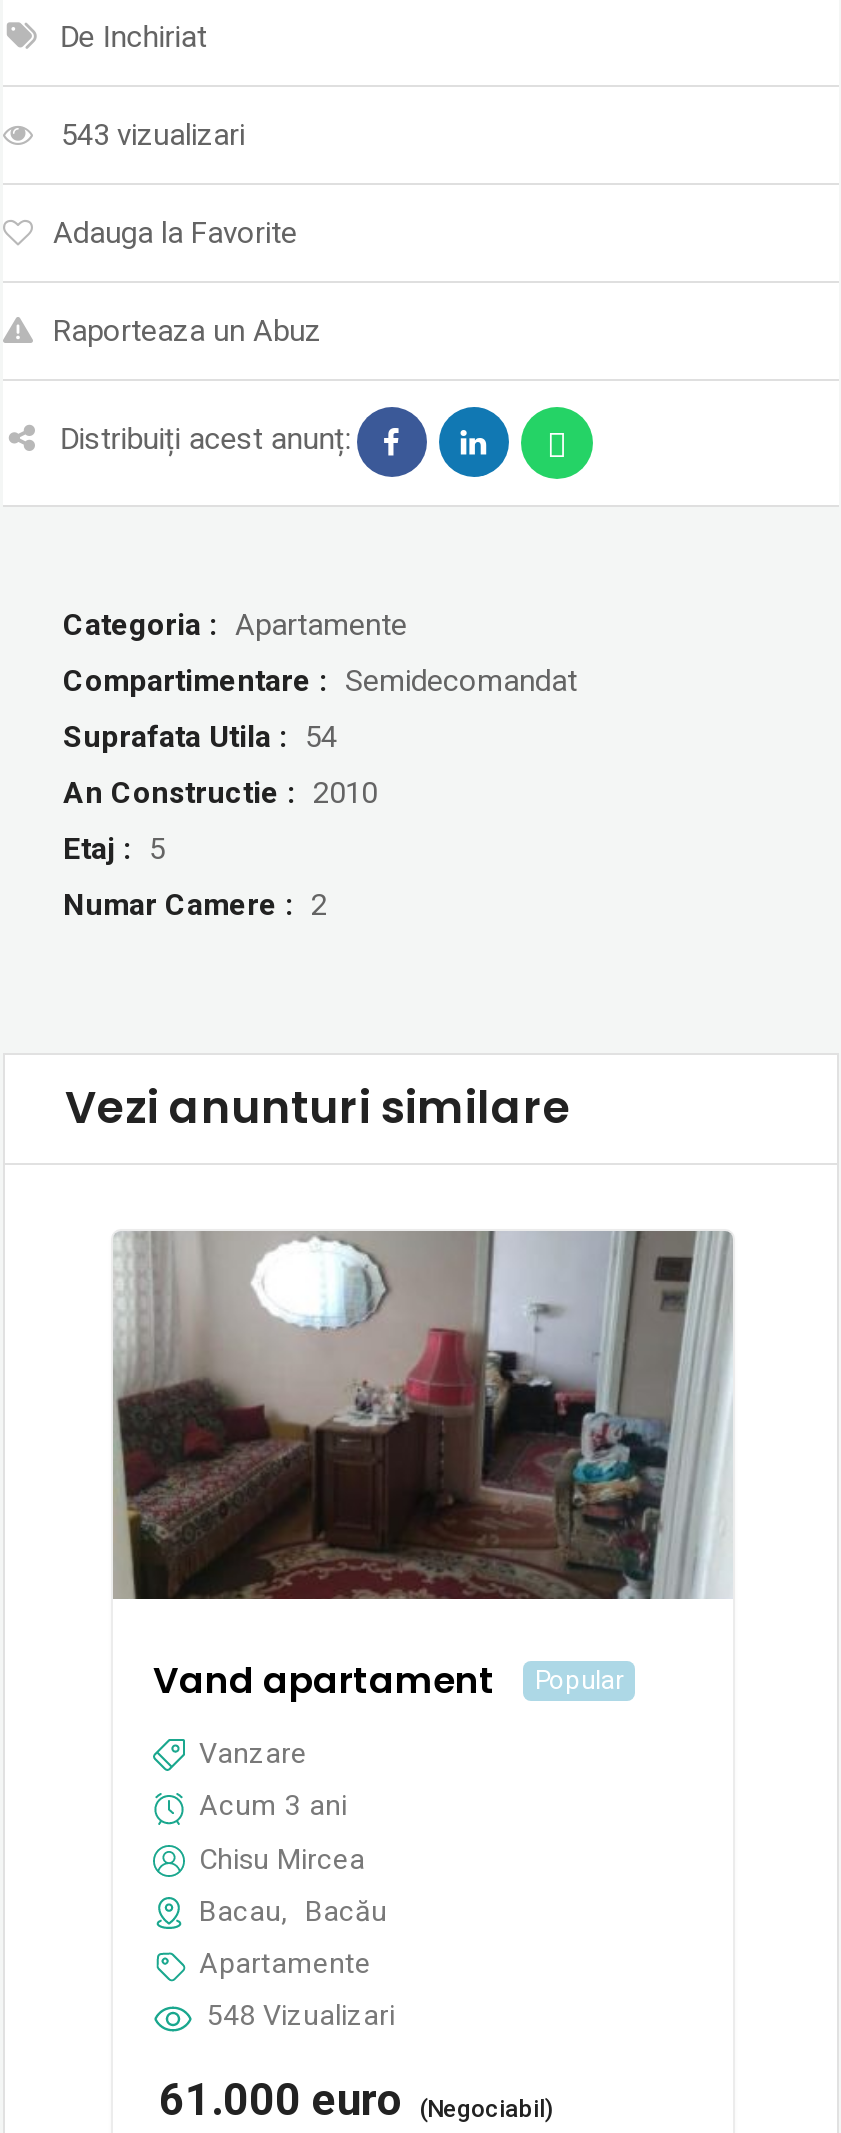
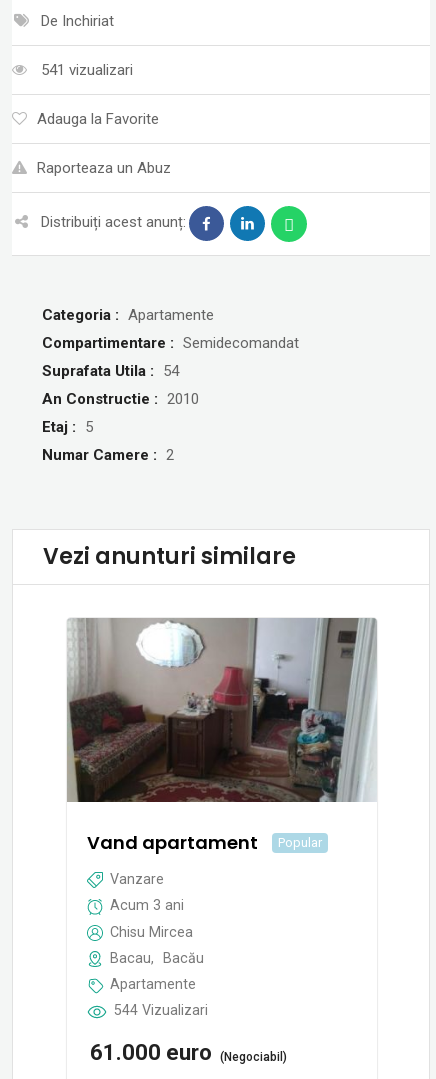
- 543 vizualizari
+ 541 vizualizari

- 548 Vizualizari
+ 544 Vizualizari
